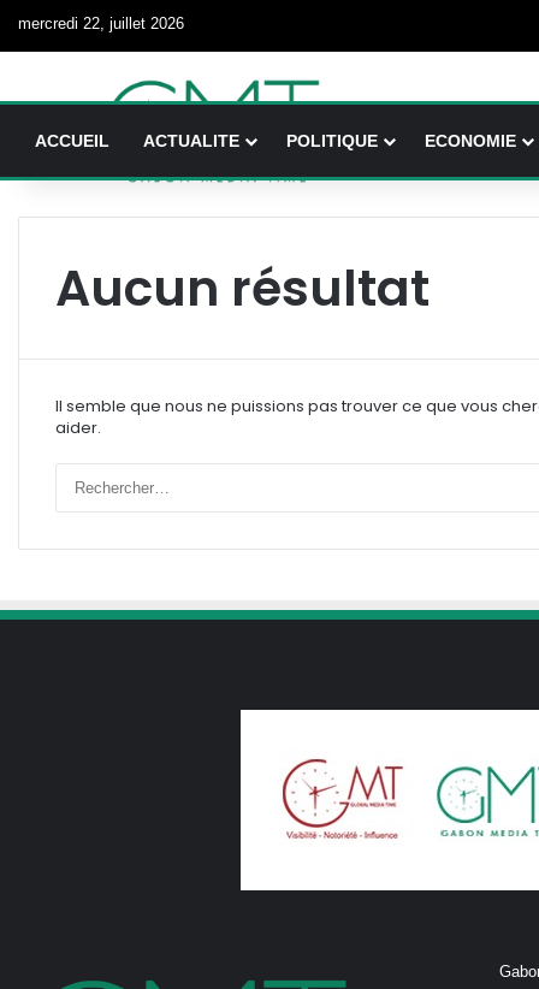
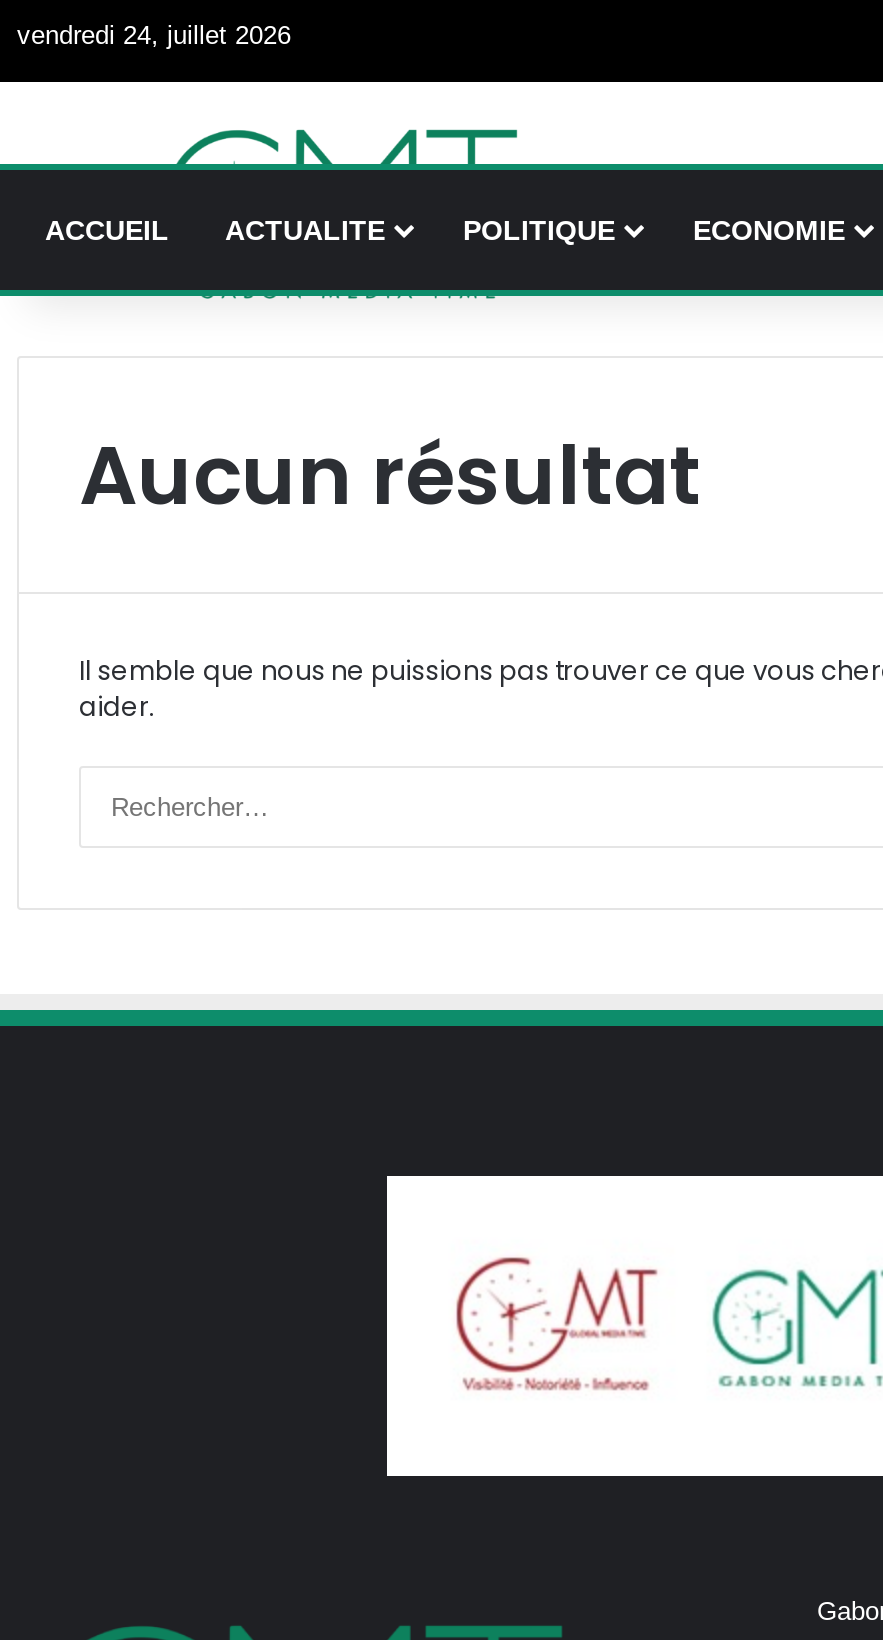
- mercredi 22, juillet 2026
+ vendredi 24, juillet 2026
